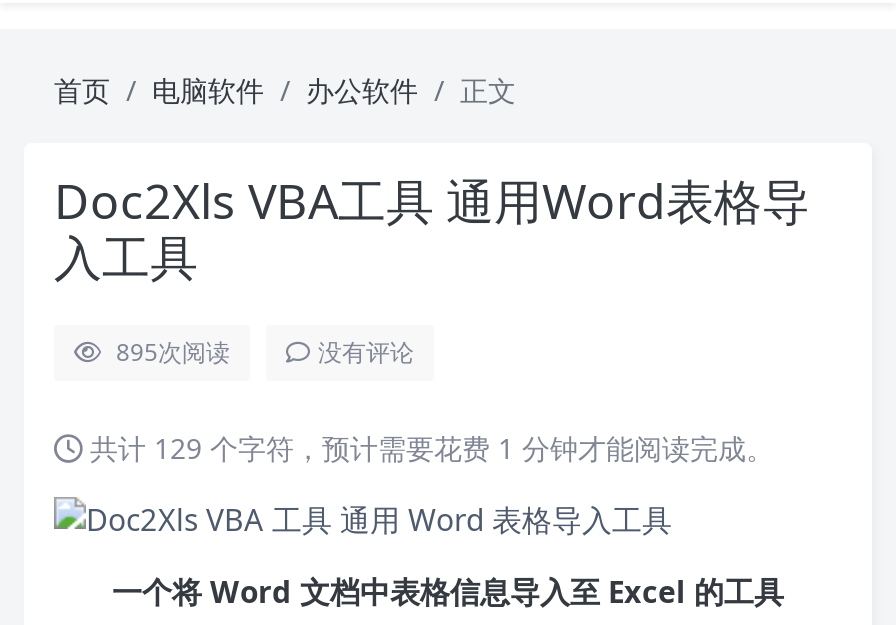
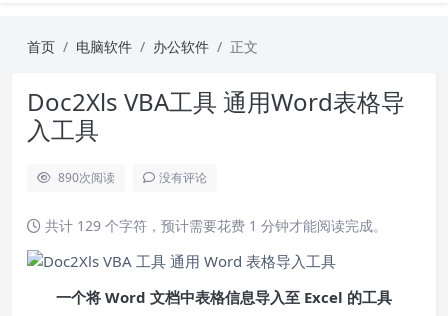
- 895次阅读
+ 890次阅读
